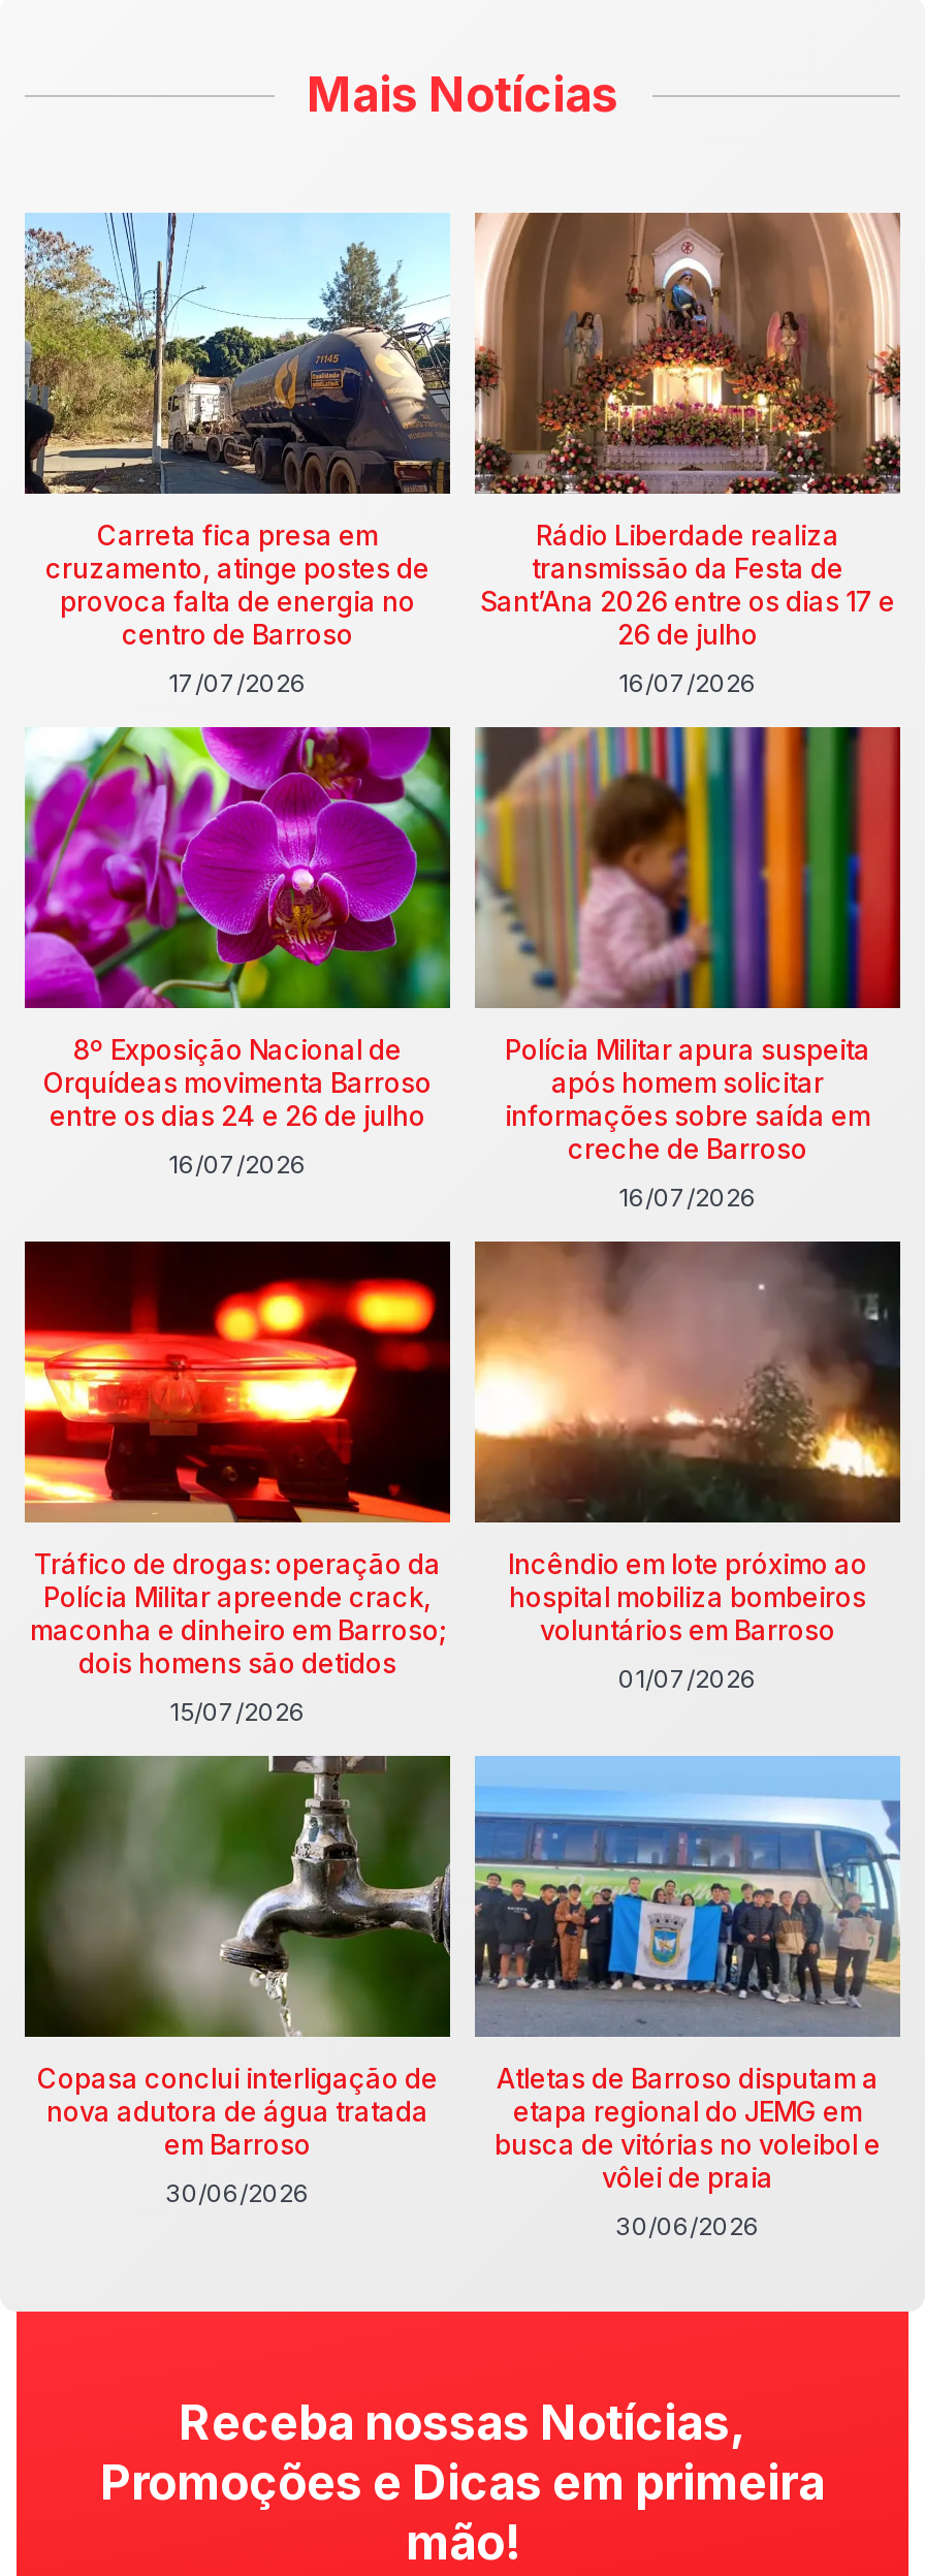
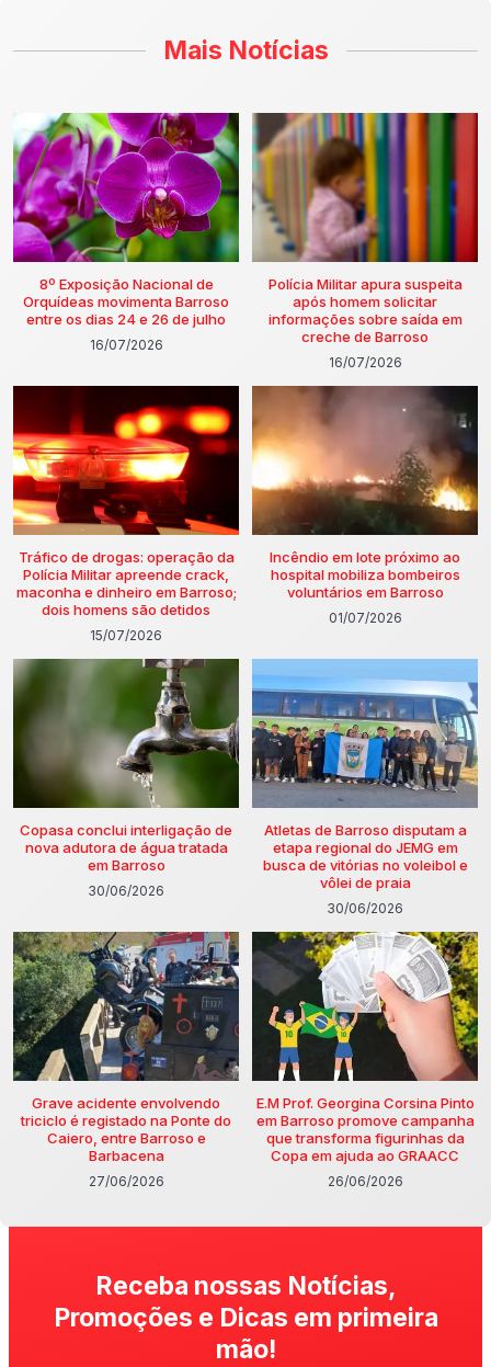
- [image]
- Carreta fica presa em
- cruzamento, atinge postes de
- provoca falta de energia no
- centro de Barroso
- 17/07/2026

- [image]
- Rádio Liberdade realiza
- transmissão da Festa de
- Sant’Ana 2026 entre os dias 17 e
- 26 de julho
- 16/07/2026

moved up: [image] | 8º Exposição Nacional de | Orquídeas movimenta Barroso | ... | vôlei de praia | 30/06/2026

+ [image]
+ Grave acidente envolvendo
+ triciclo é registado na Ponte do
+ Caiero, entre Barroso e
+ Barbacena
+ 27/06/2026

+ [image]
+ E.M Prof. Georgina Corsina Pinto
+ em Barroso promove campanha
+ que transforma figurinhas da
+ Copa em ajuda ao GRAACC
+ 26/06/2026
